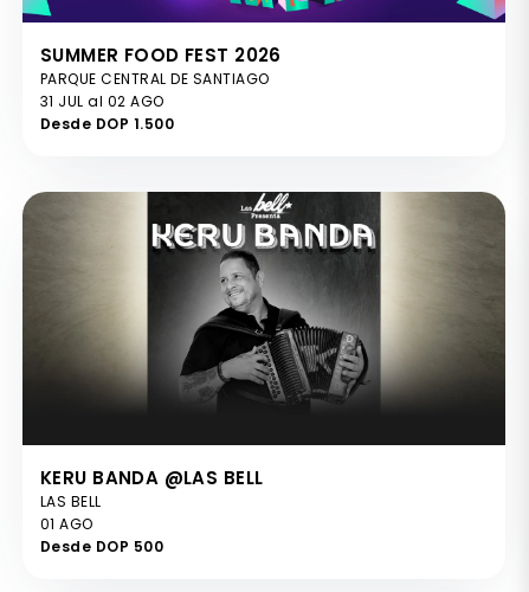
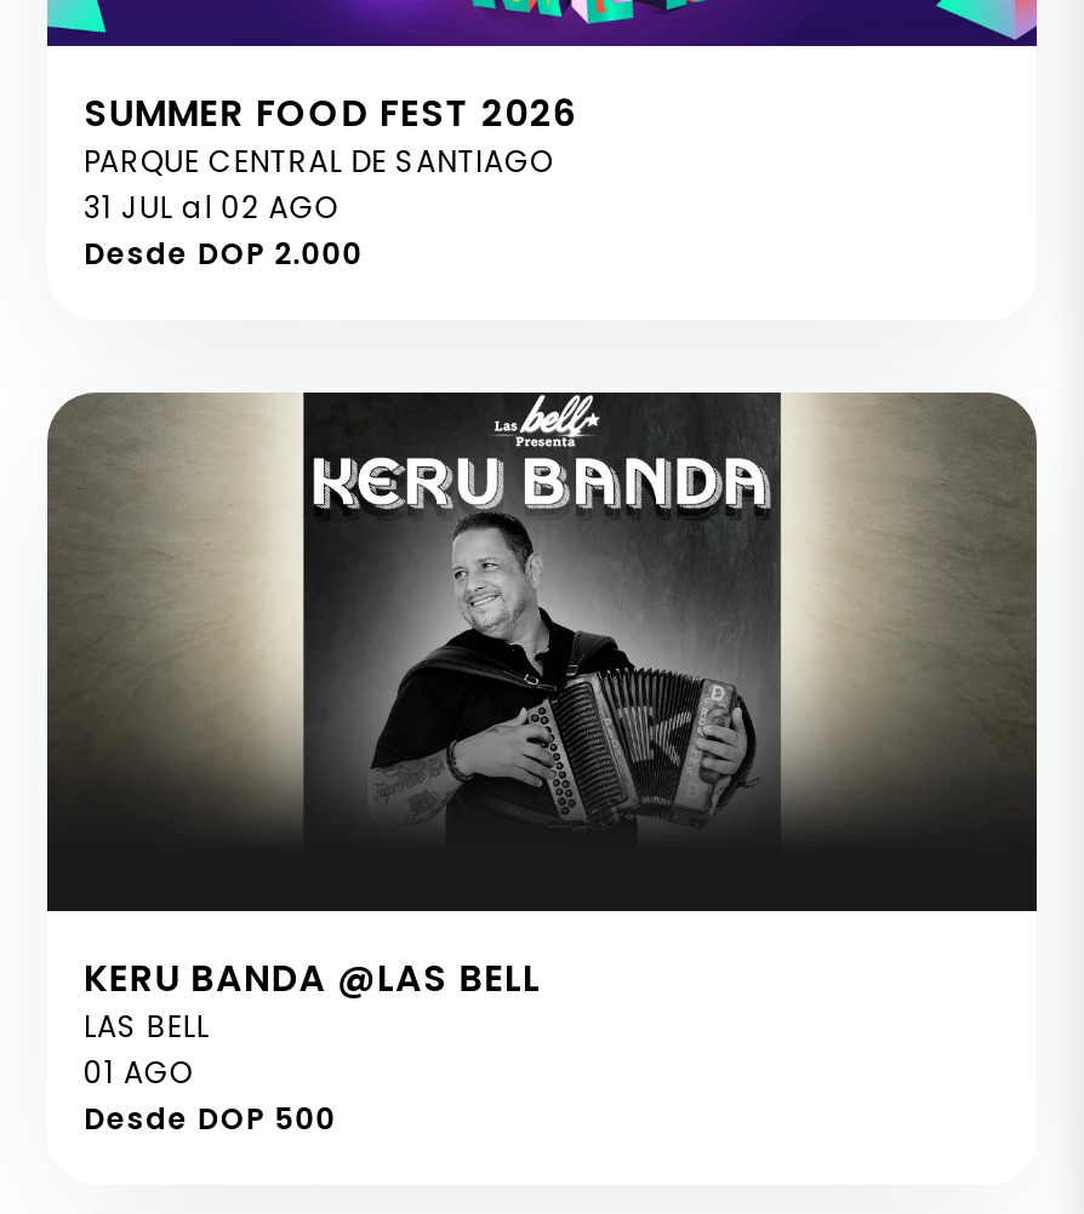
- Desde DOP 1.500
+ Desde DOP 2.000
